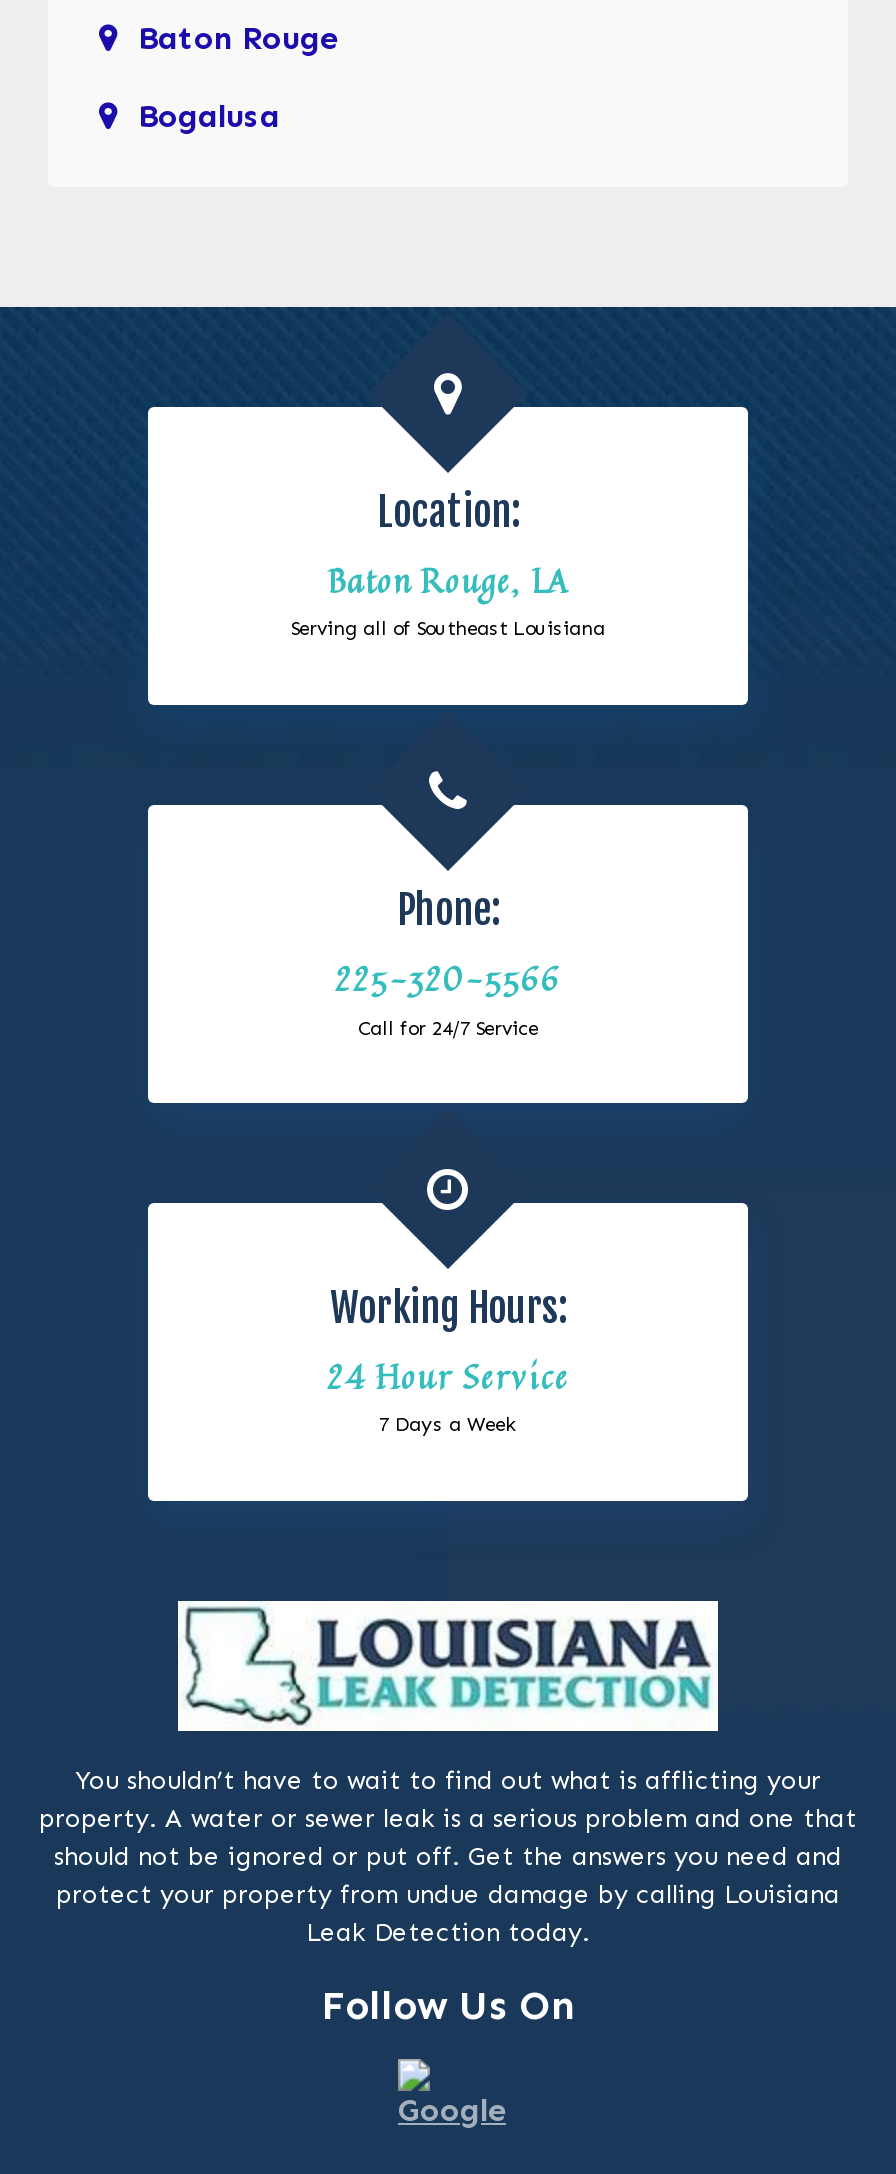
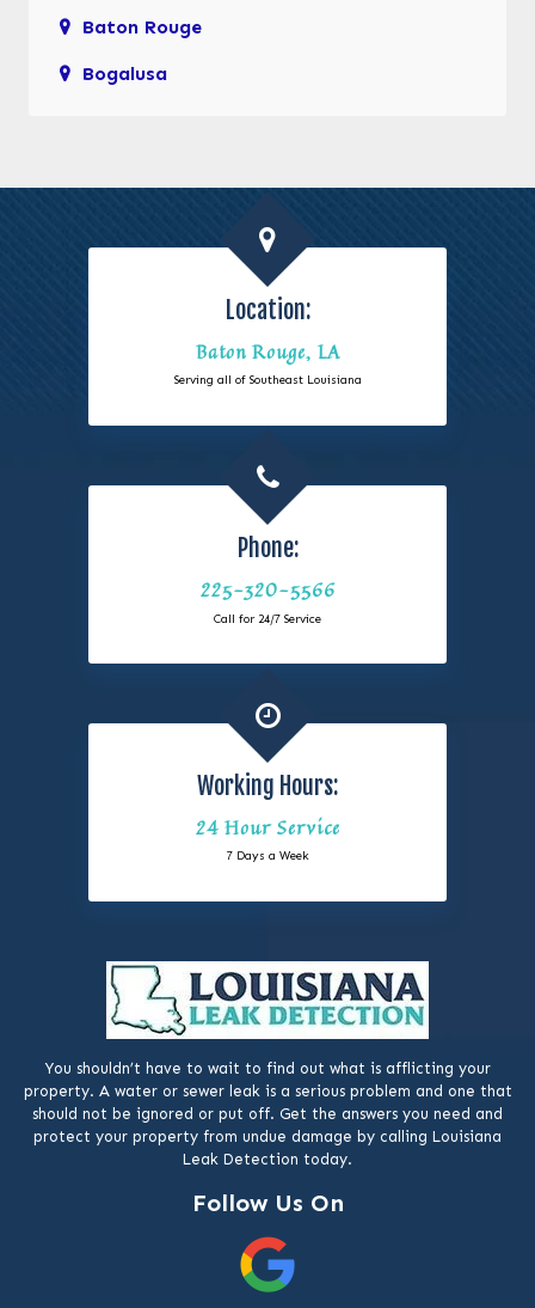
- [image]
+ [image]
